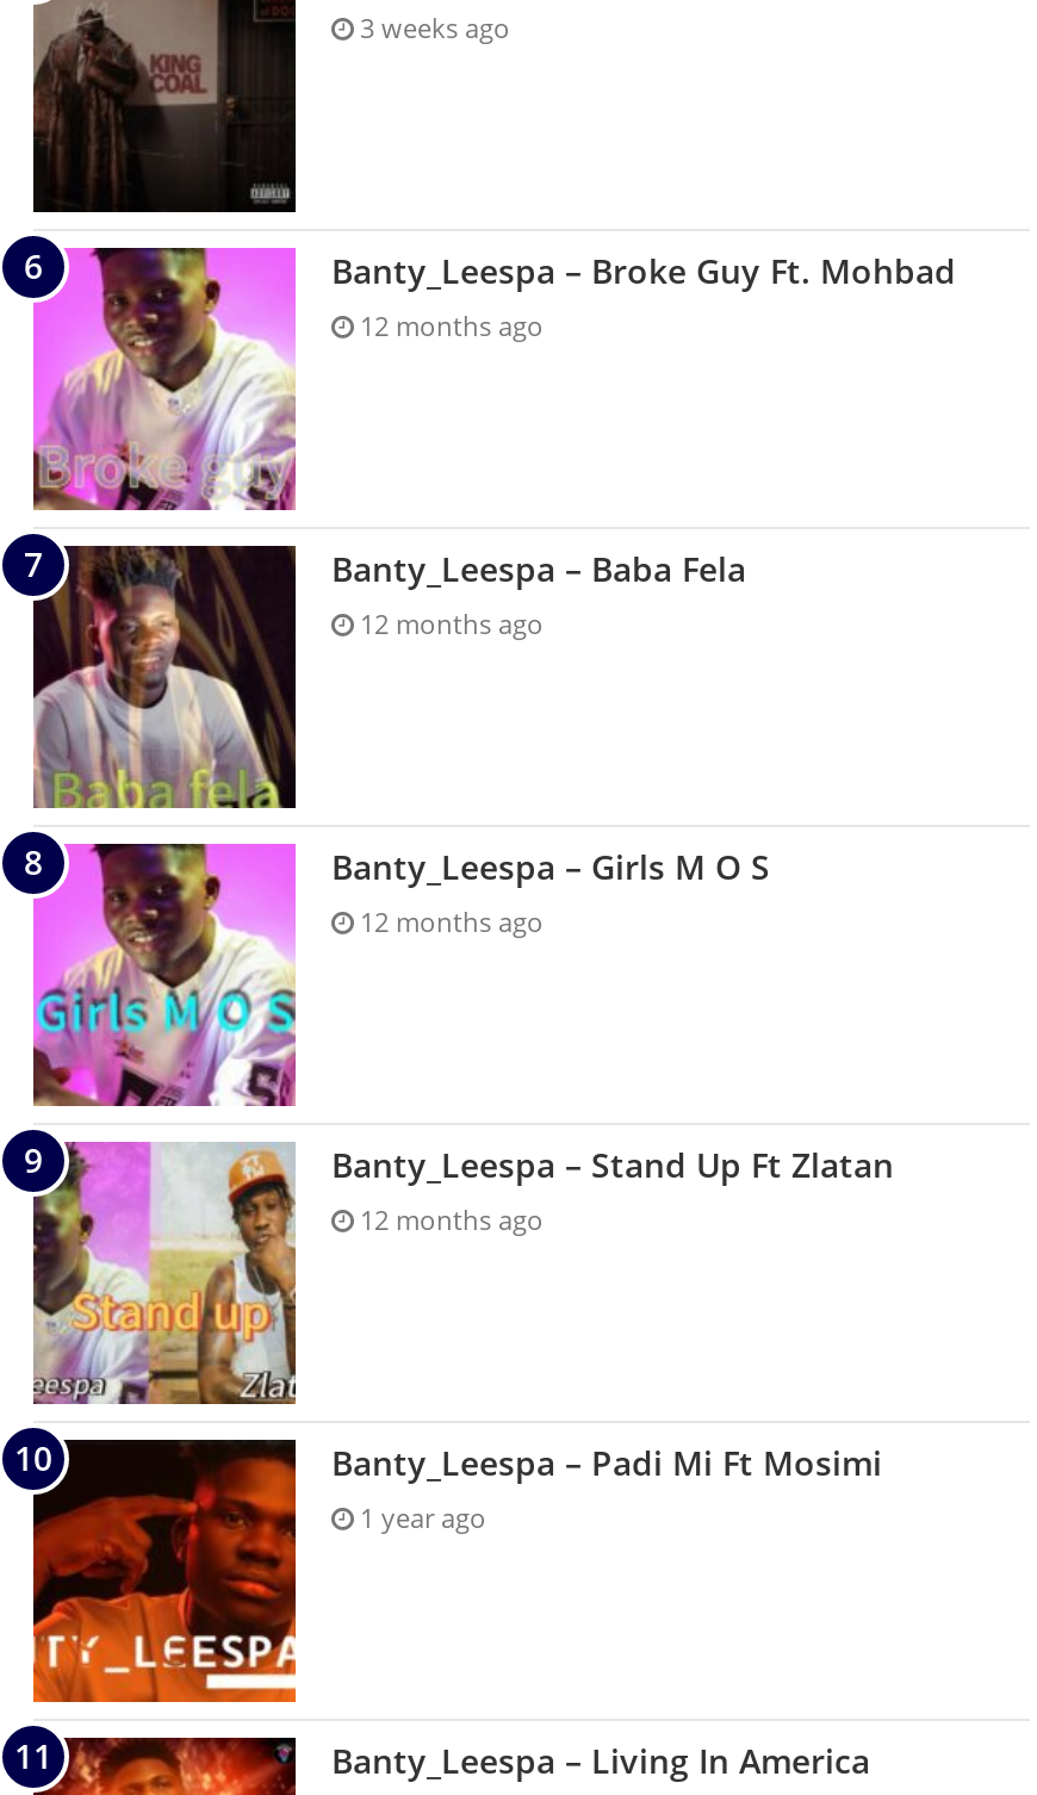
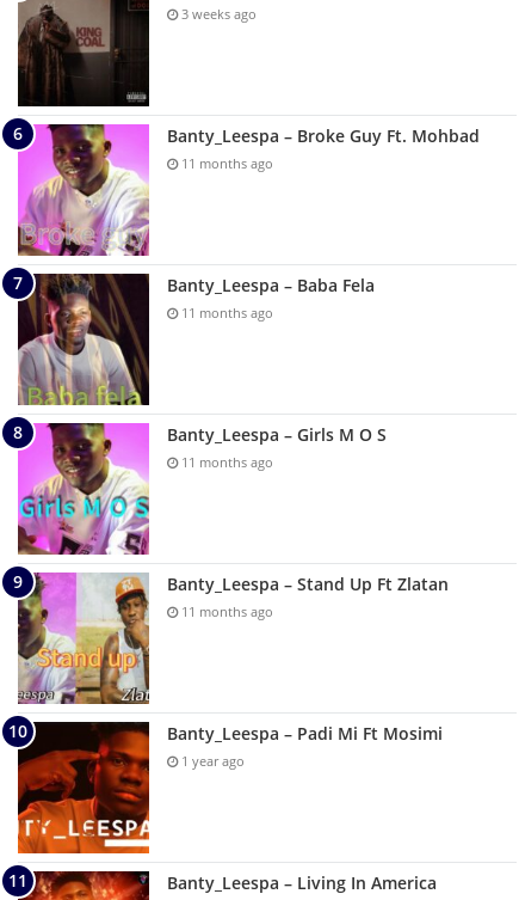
- 12 months ago
+ 11 months ago

- 12 months ago
+ 11 months ago

- 12 months ago
+ 11 months ago

- 12 months ago
+ 11 months ago
